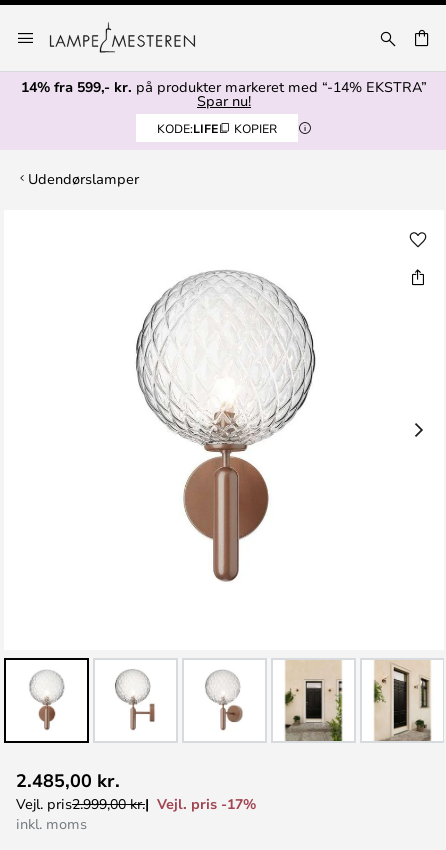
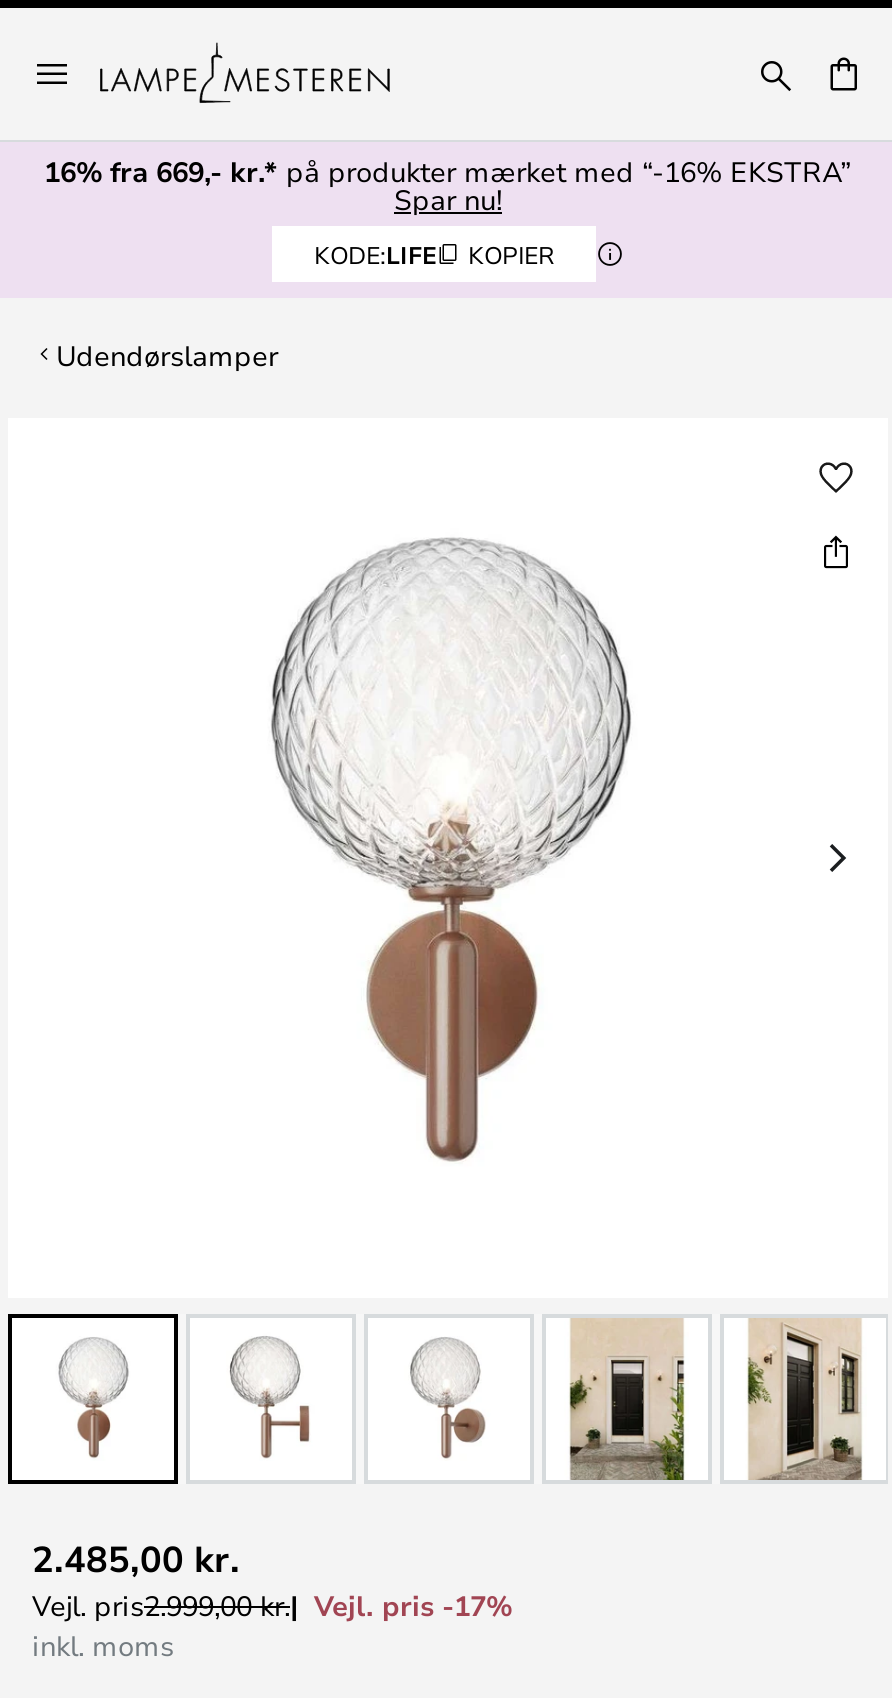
- 14% fra 599,- kr. på produkter markeret med “-14% EKSTRA”
+ 16% fra 669,- kr.* på produkter mærket med “-16% EKSTRA”
